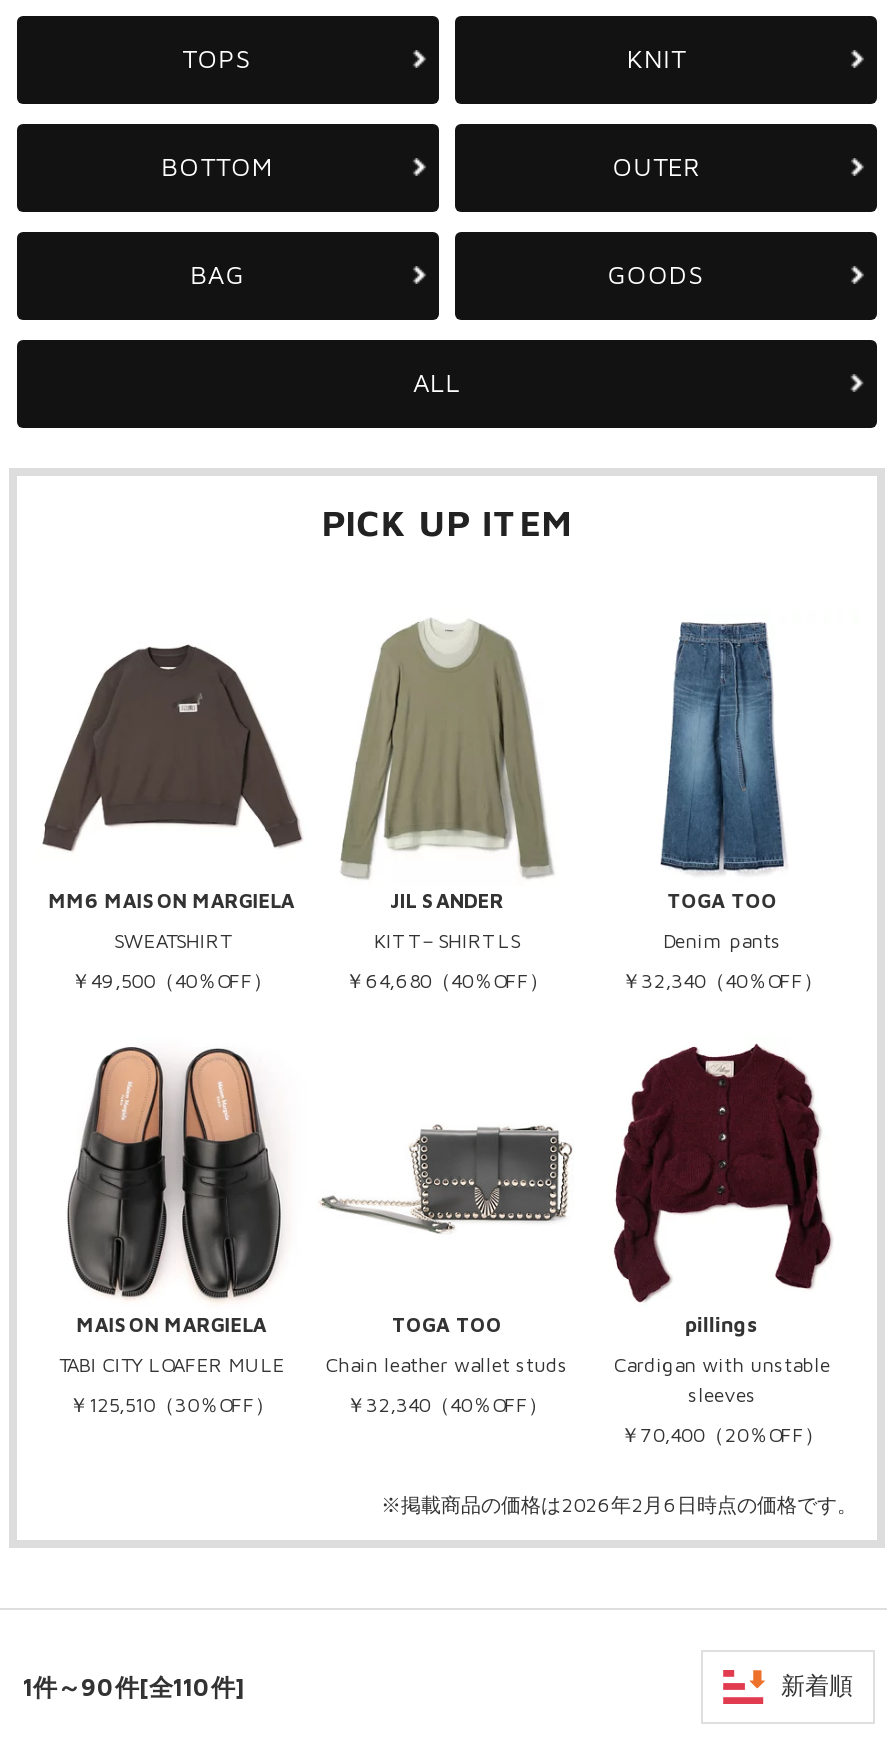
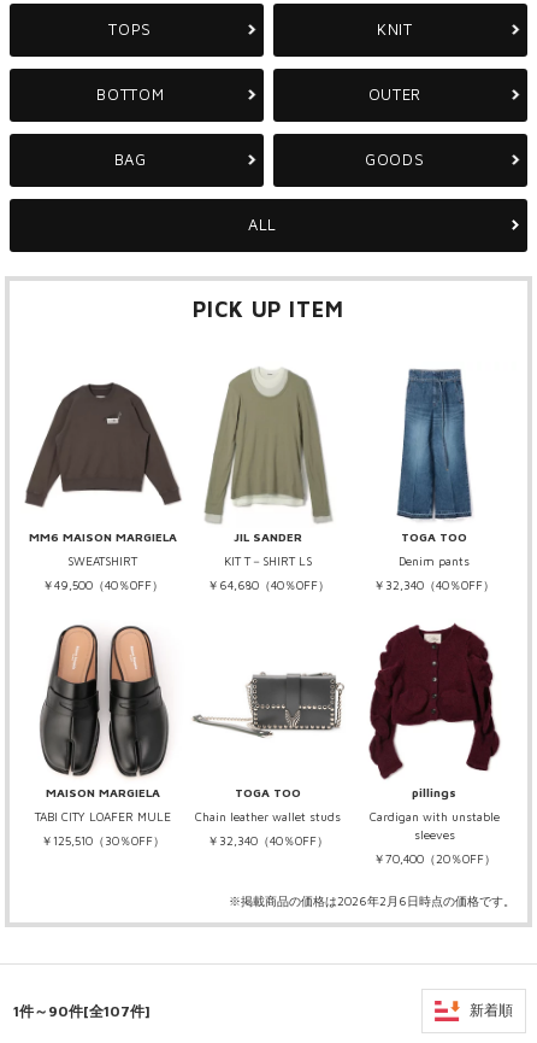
- 1件～90件[全110件]
+ 1件～90件[全107件]
